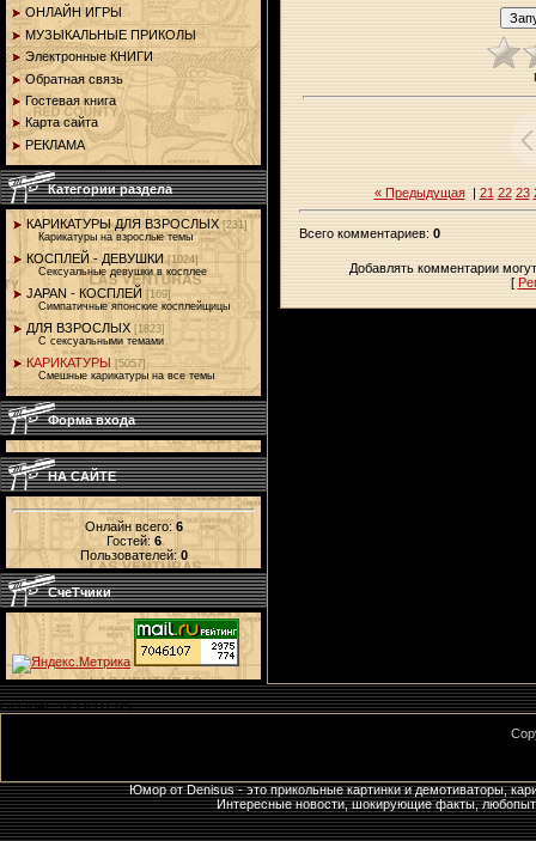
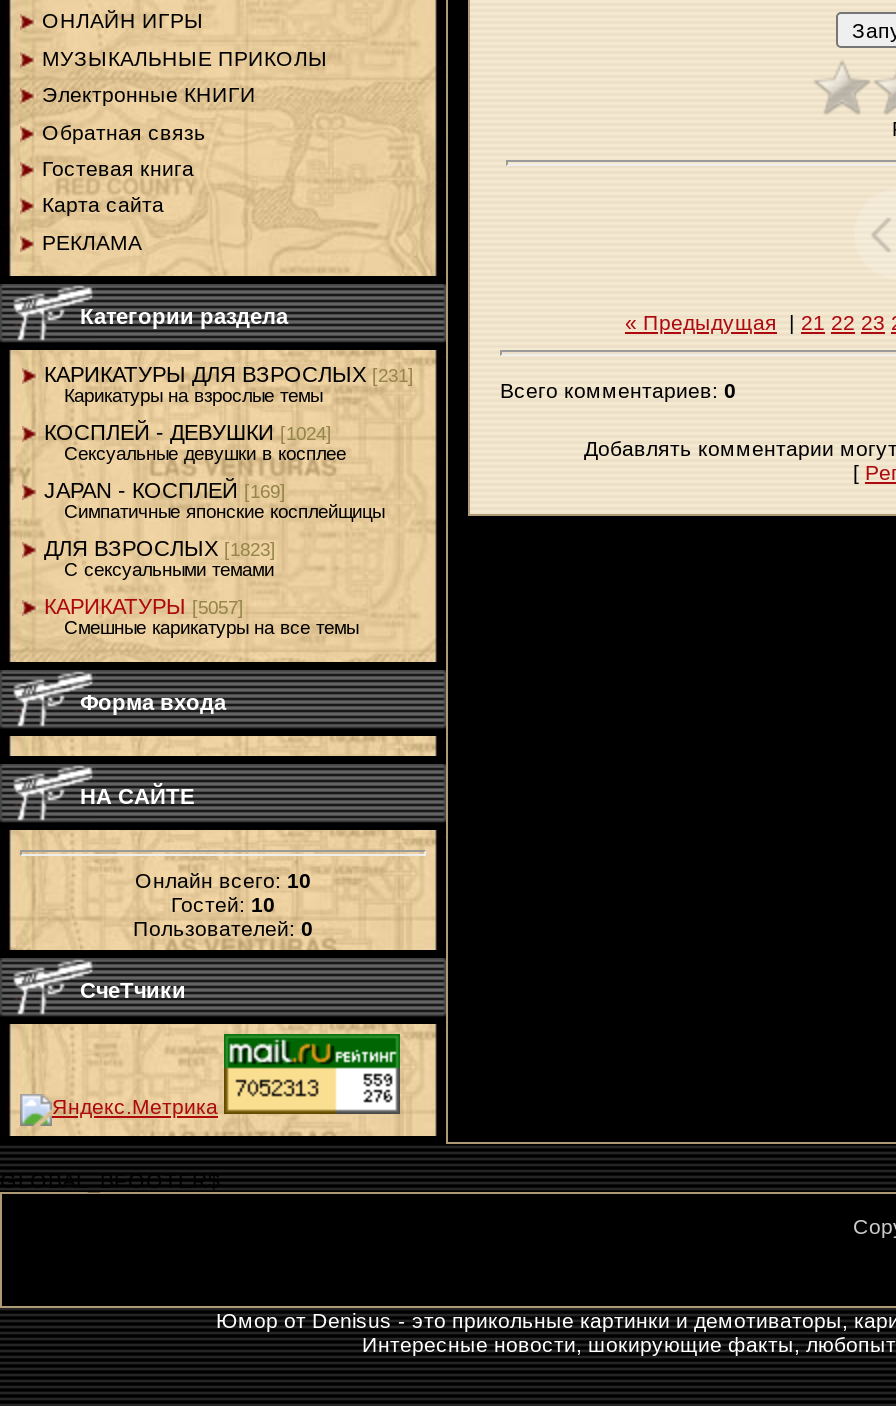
- Онлайн всего: 6
+ Онлайн всего: 10

- Гостей: 6
+ Гостей: 10
